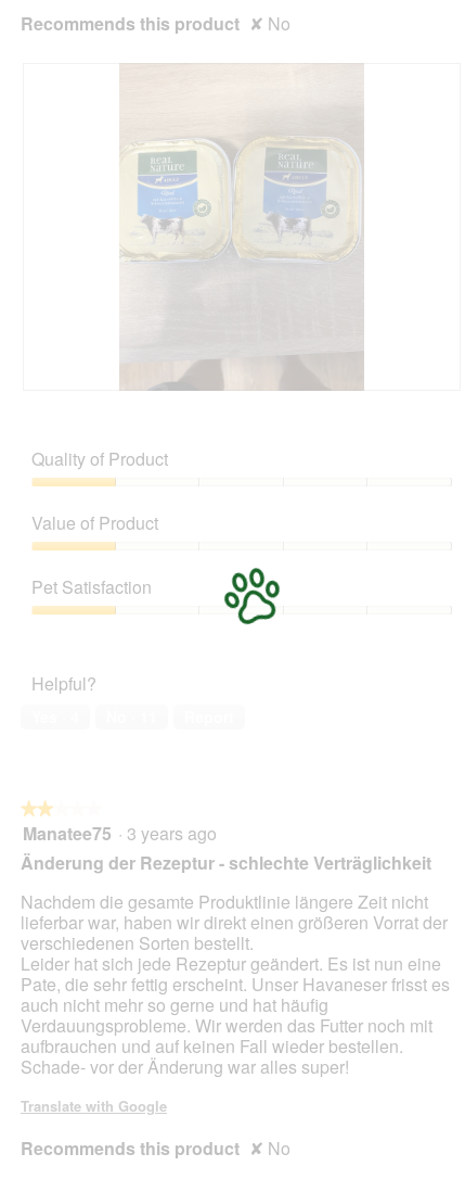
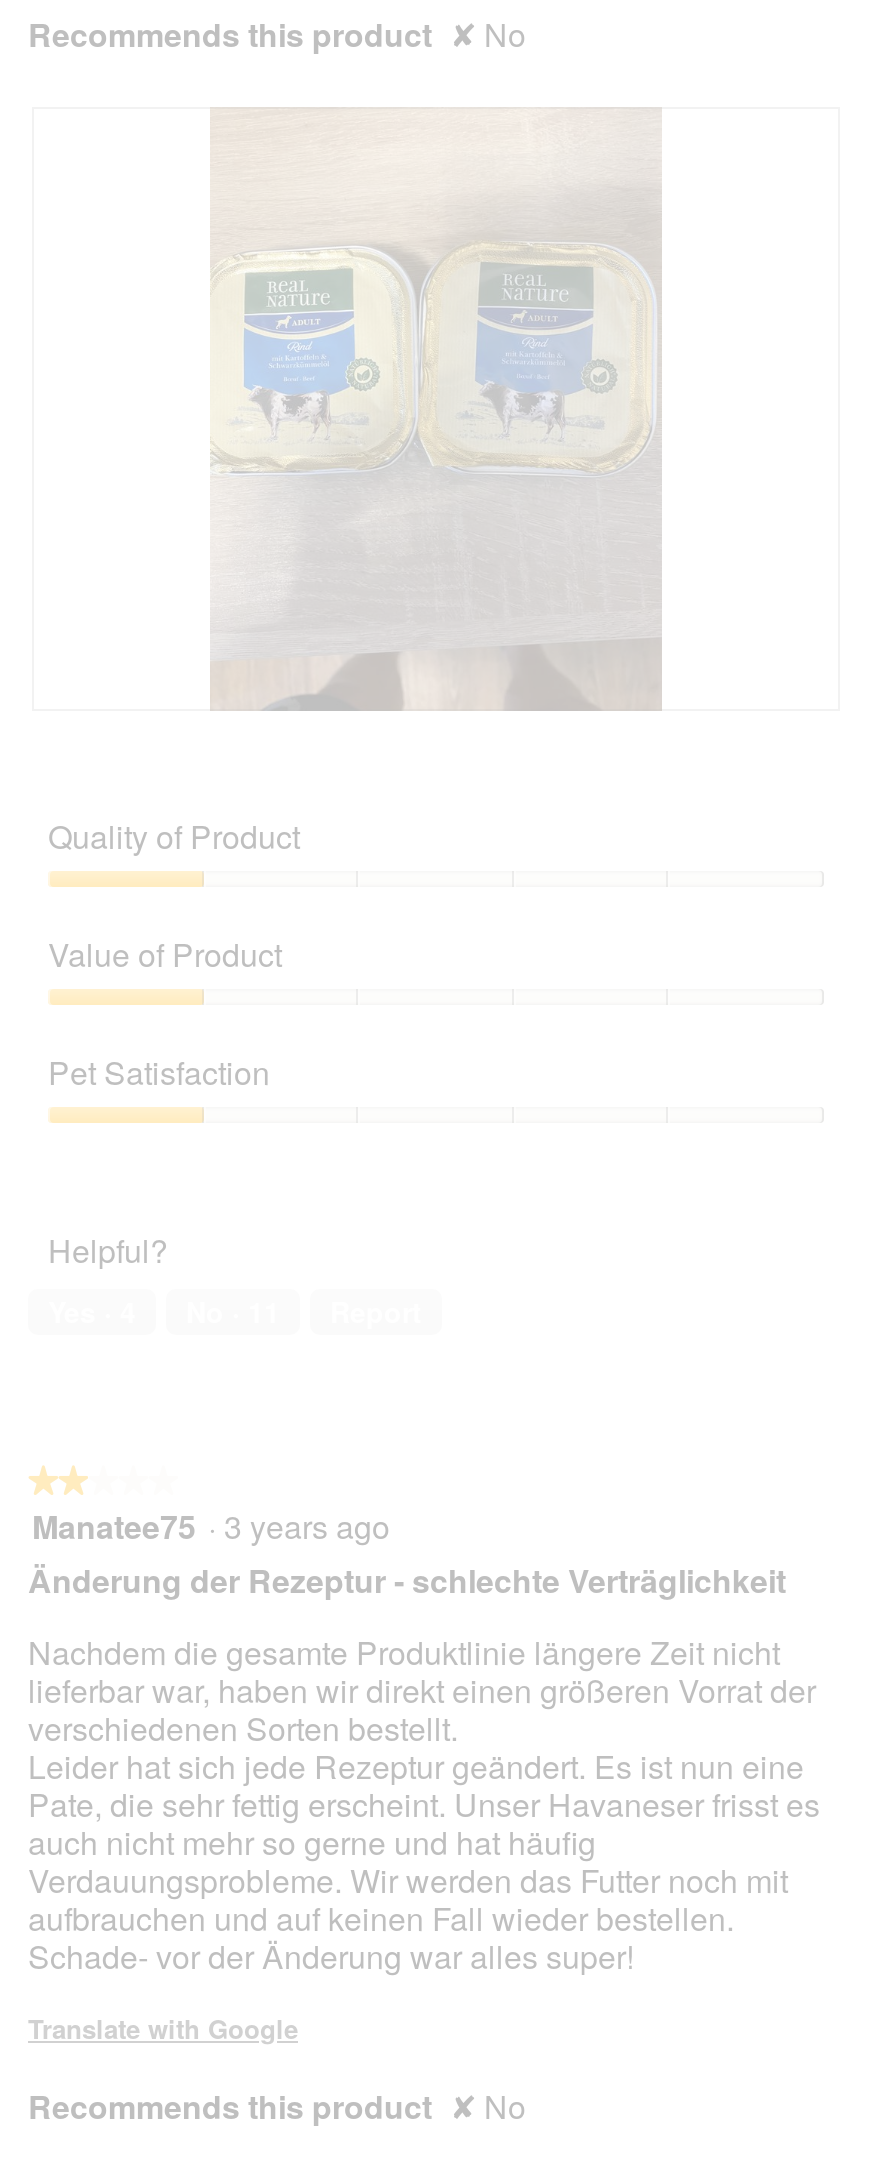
- [image]
